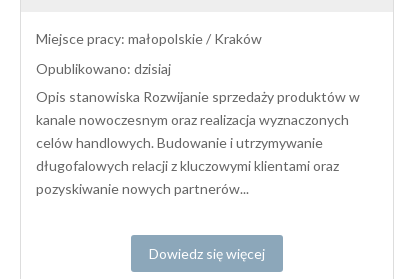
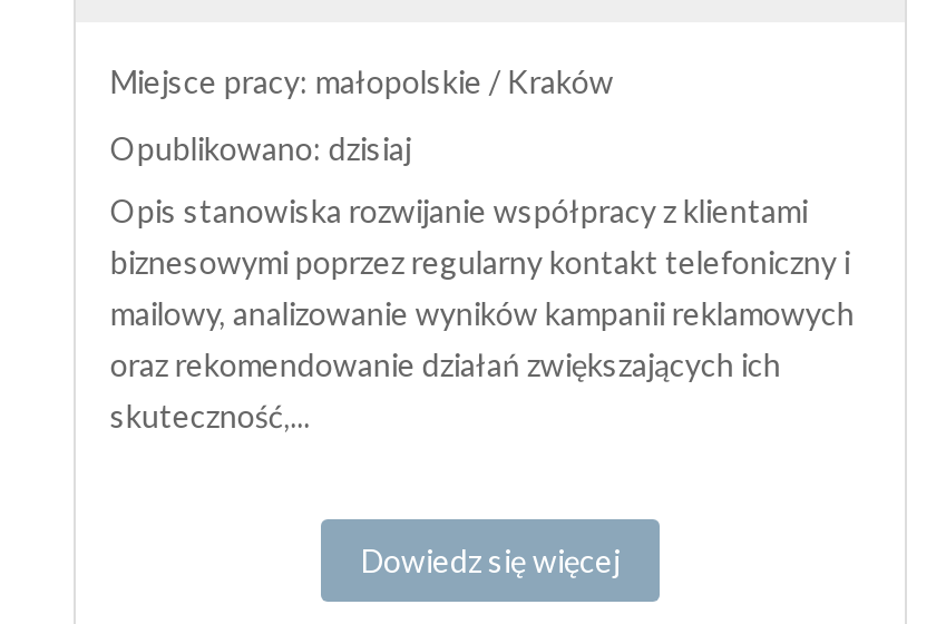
- Opis stanowiska Rozwijanie sprzedaży produktów w
- kanale nowoczesnym oraz realizacja wyznaczonych
- celów handlowych. Budowanie i utrzymywanie
- długofalowych relacji z kluczowymi klientami oraz
- pozyskiwanie nowych partnerów...
+ Opis stanowiska rozwijanie współpracy z klientami
+ biznesowymi poprzez regularny kontakt telefoniczny i
+ mailowy, analizowanie wyników kampanii reklamowych
+ oraz rekomendowanie działań zwiększających ich
+ skuteczność,...
